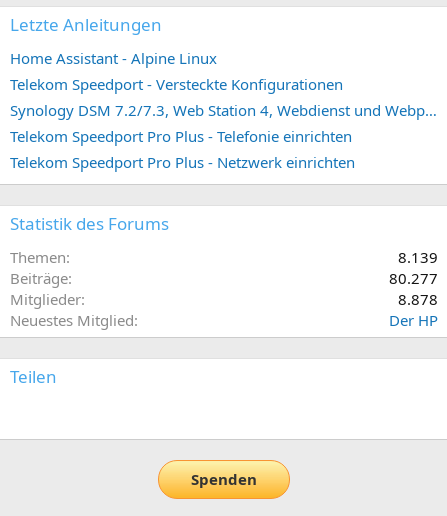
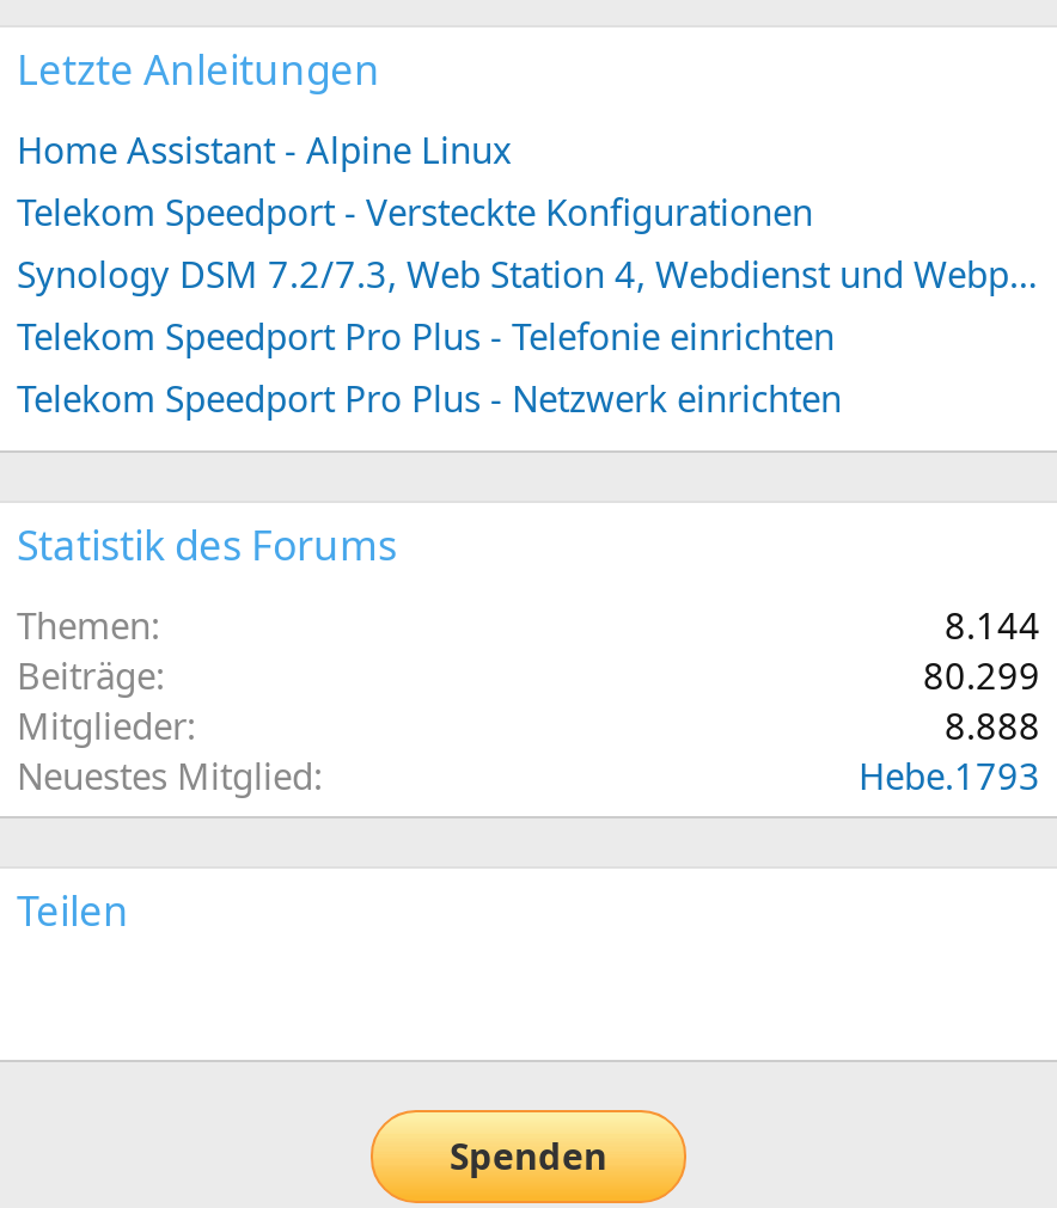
- 8.139
+ 8.144

- 80.277
+ 80.299

- 8.878
+ 8.888

- Der HP
+ Hebe.1793
